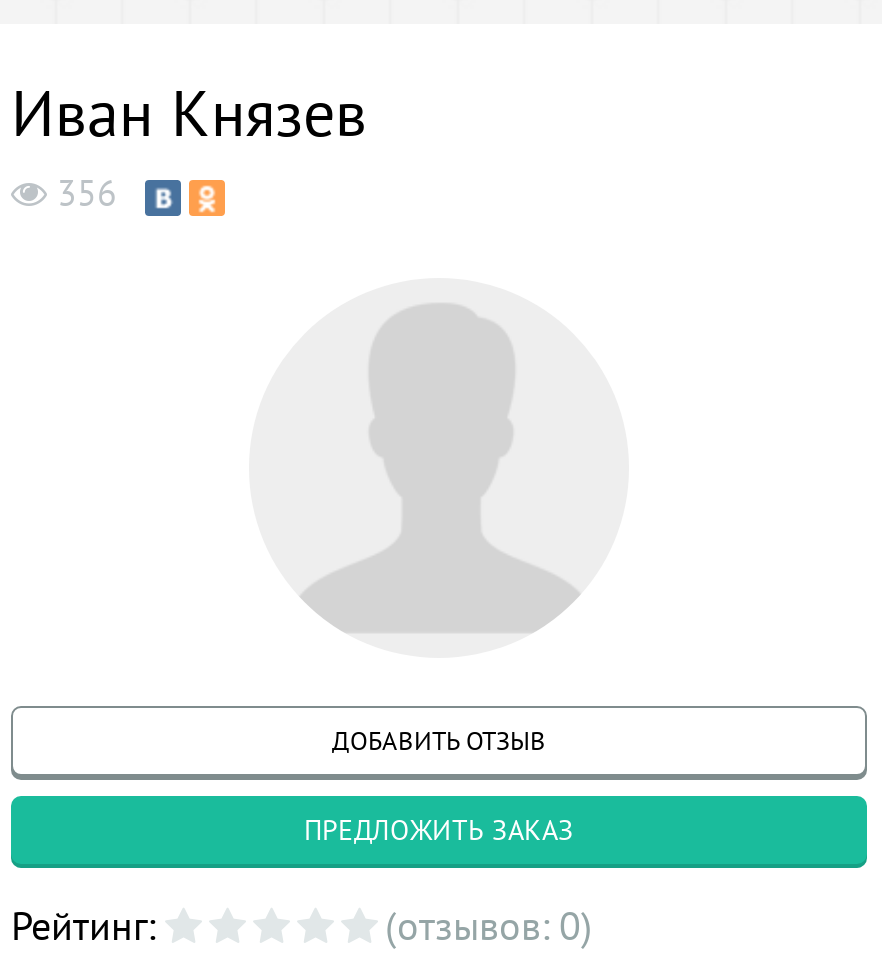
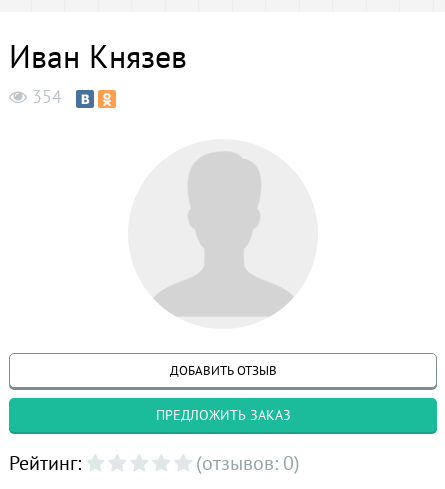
- 356
+ 354
